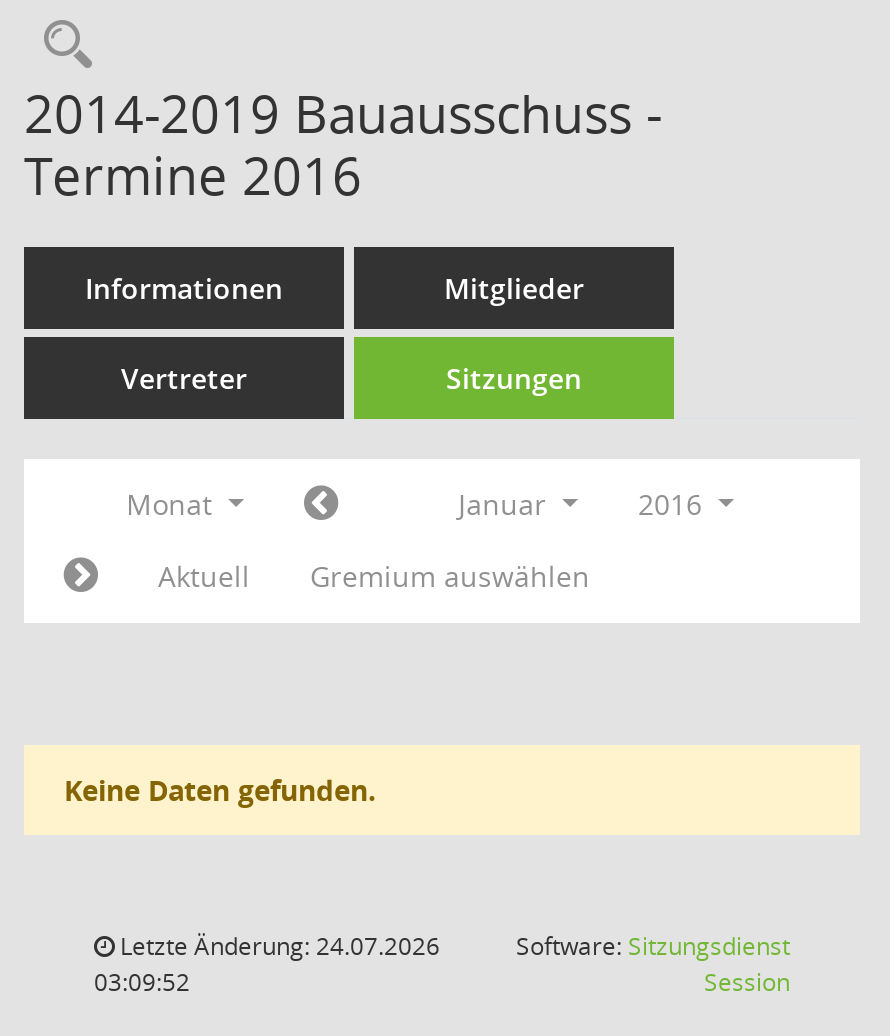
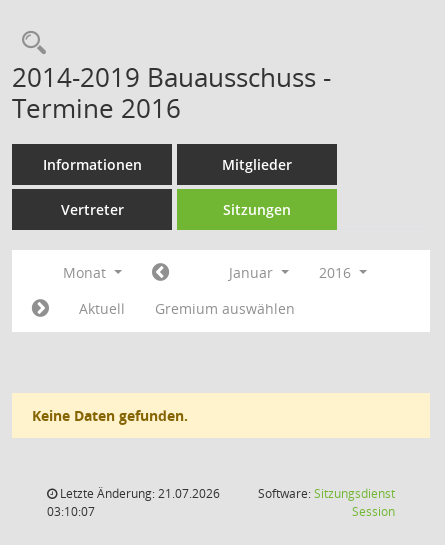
- Letzte Änderung: 24.07.2026
+ Letzte Änderung: 21.07.2026

- 03:09:52
+ 03:10:07
